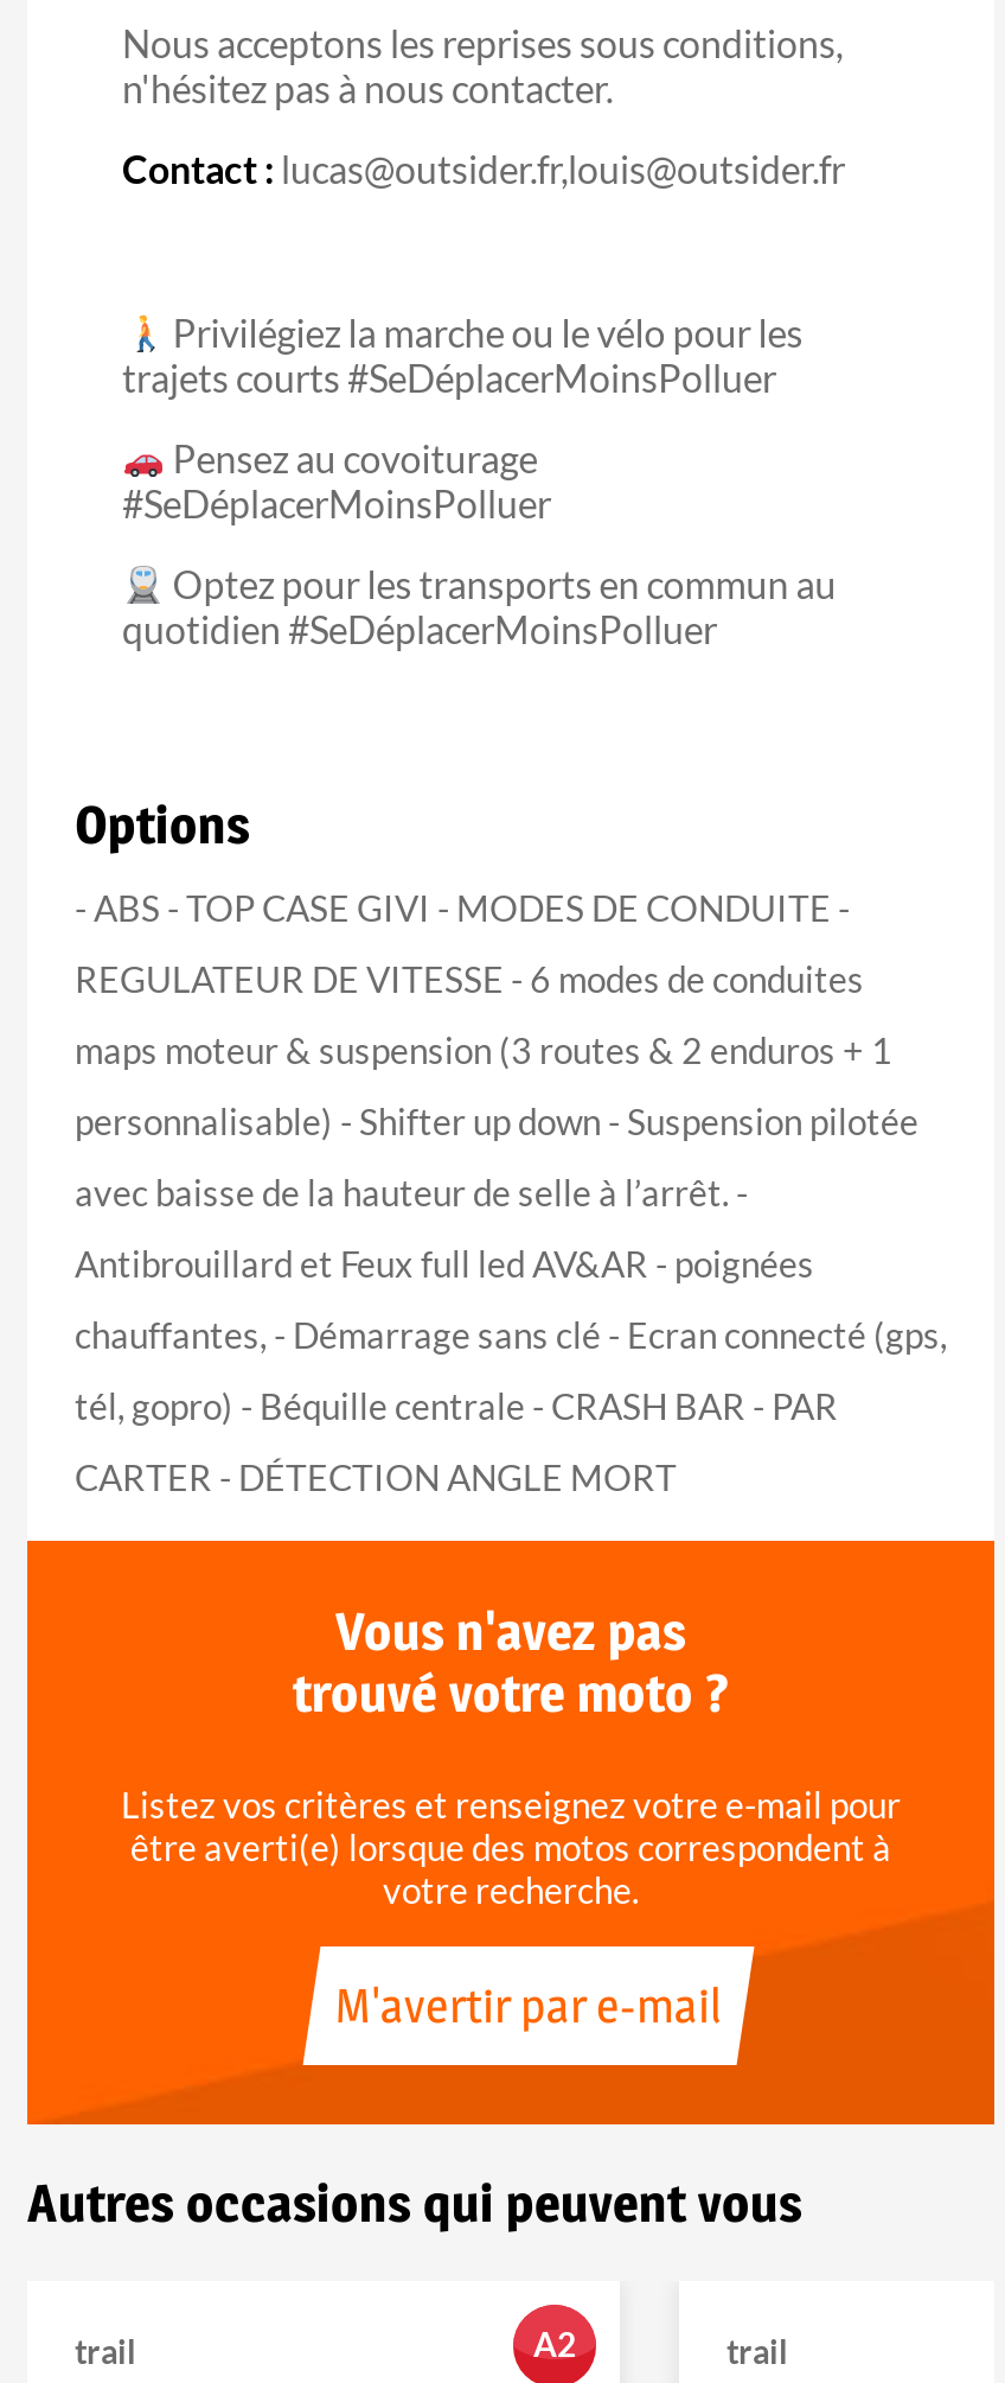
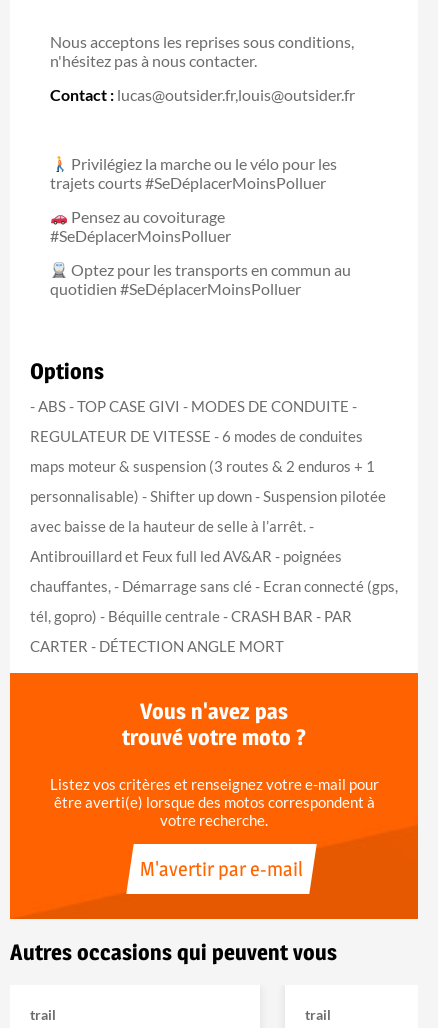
- A2
